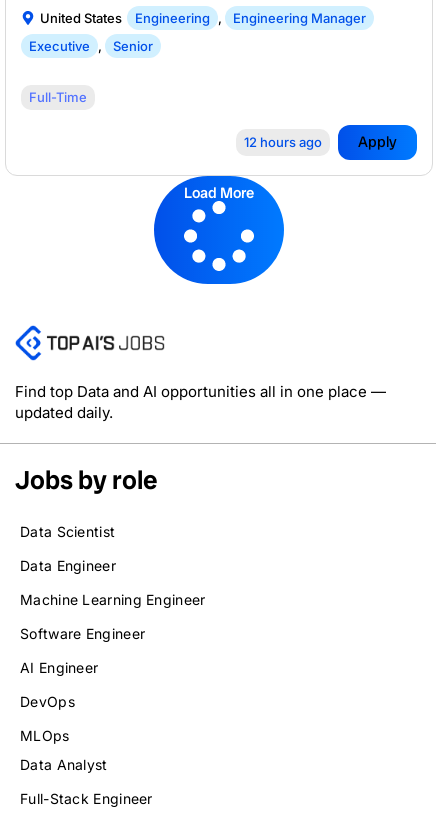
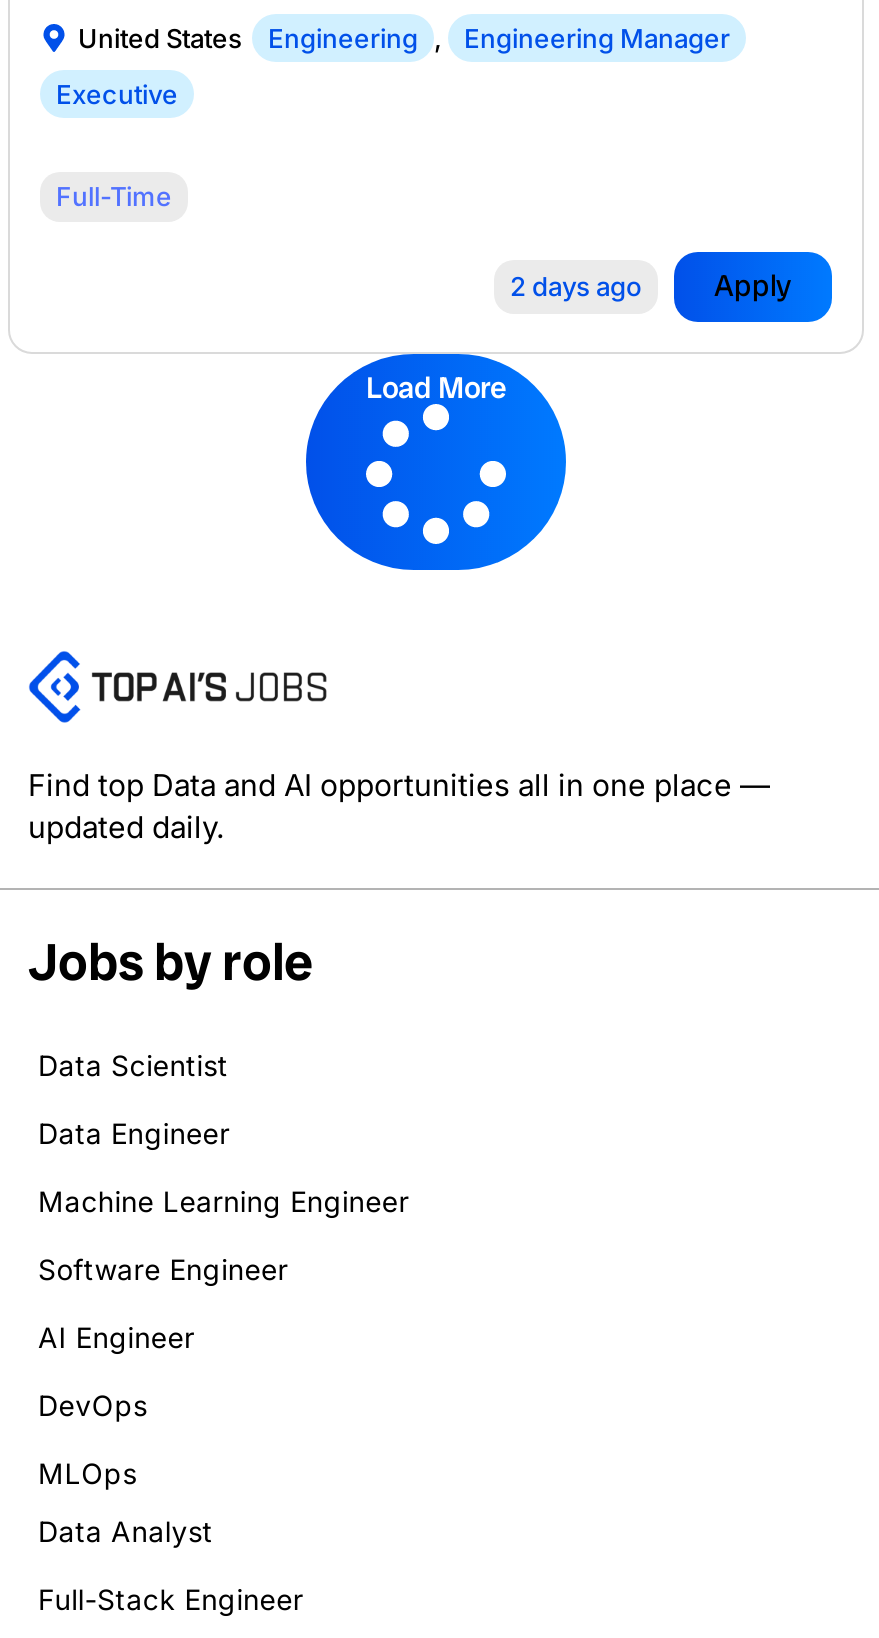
- Executive , Senior
+ Executive

- 12 hours ago
+ 2 days ago
